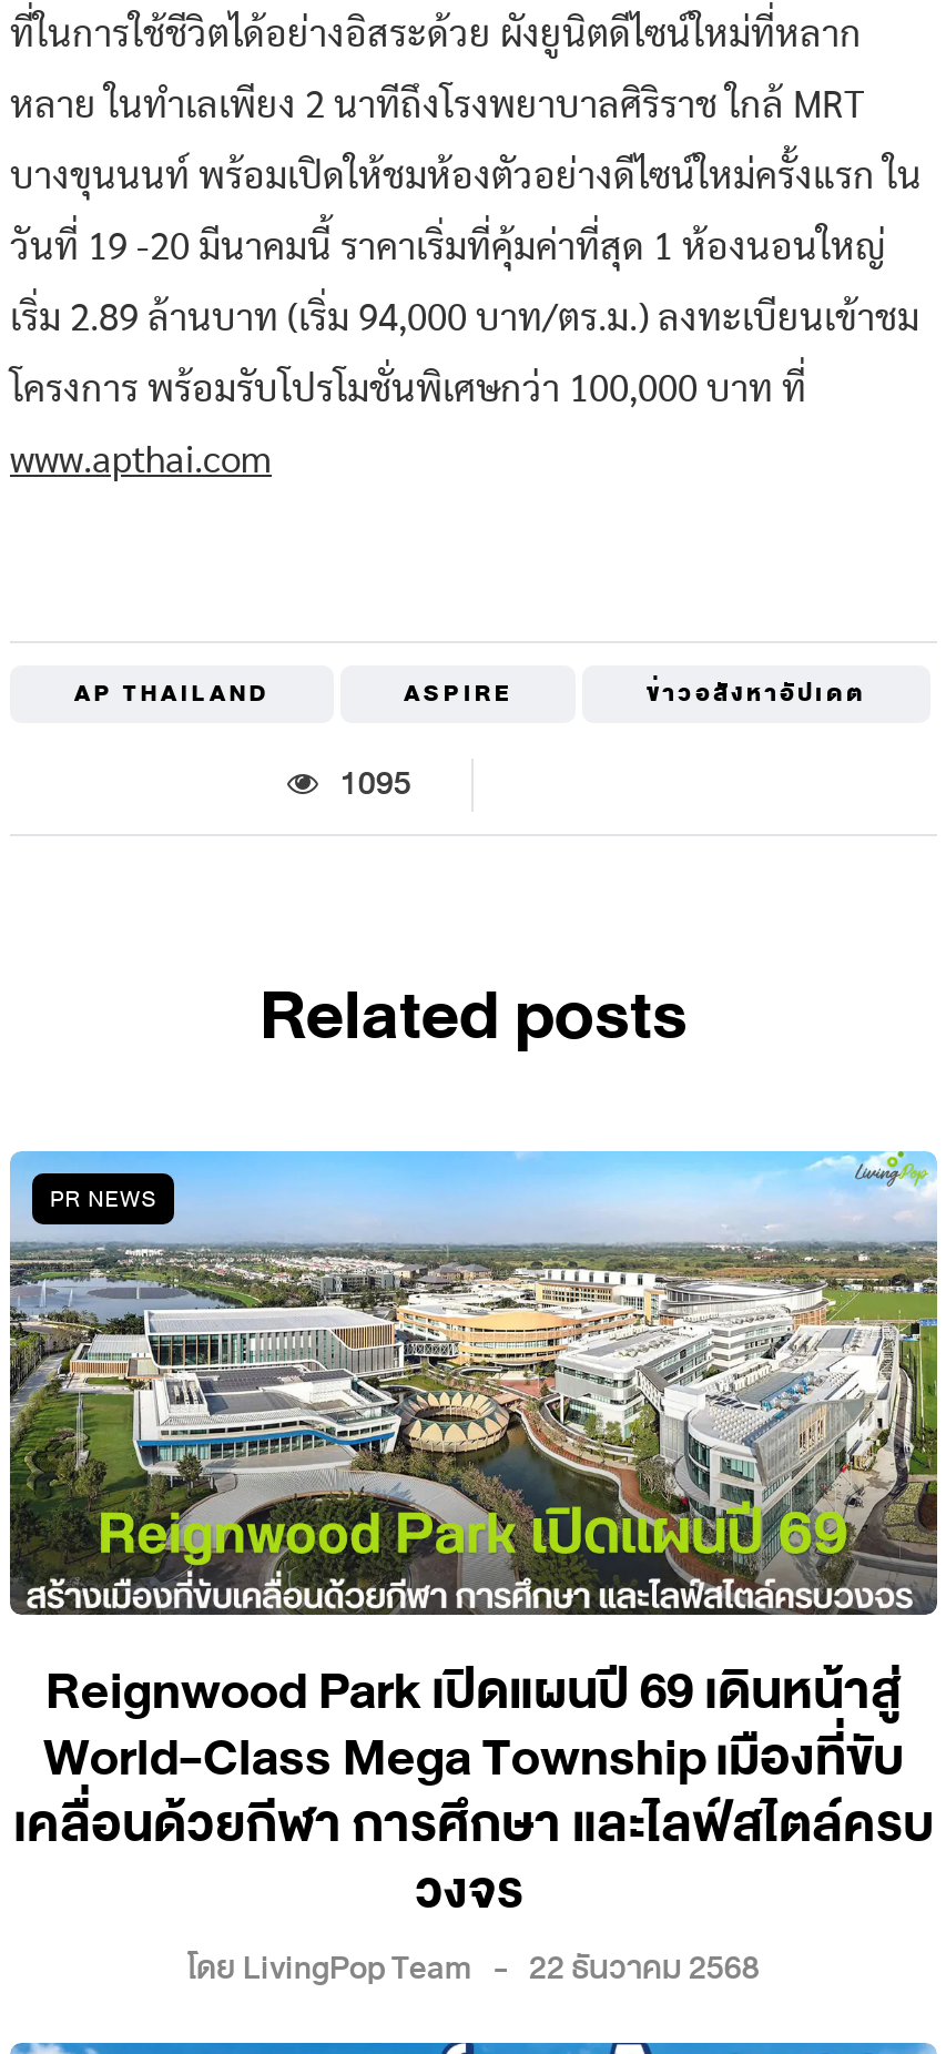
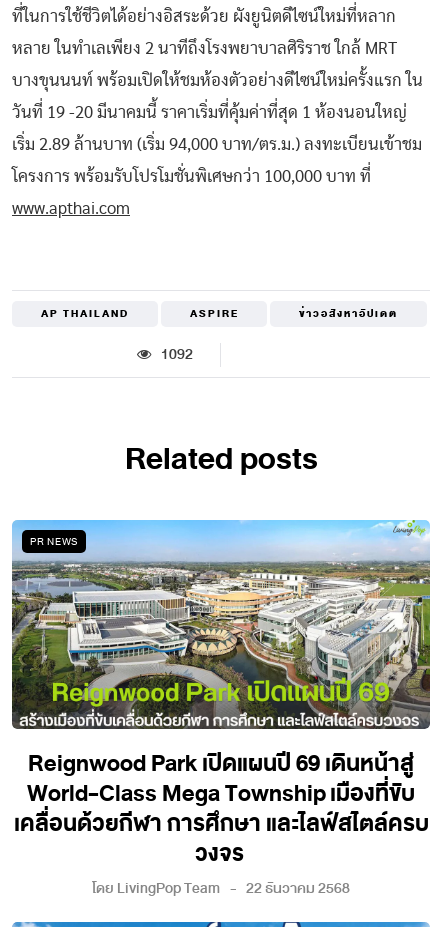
- 1095
+ 1092
